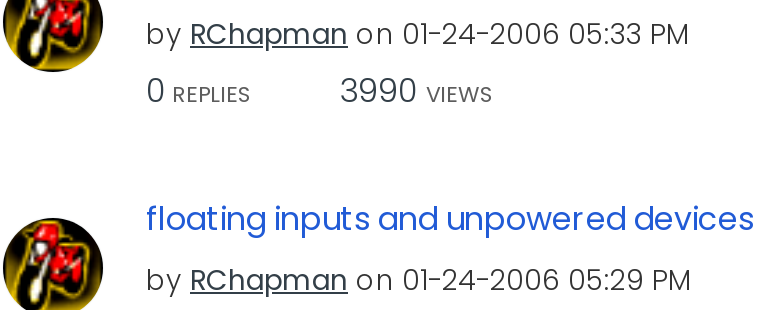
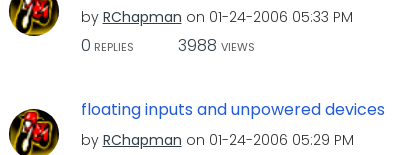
- 3990 VIEWS
+ 3988 VIEWS
